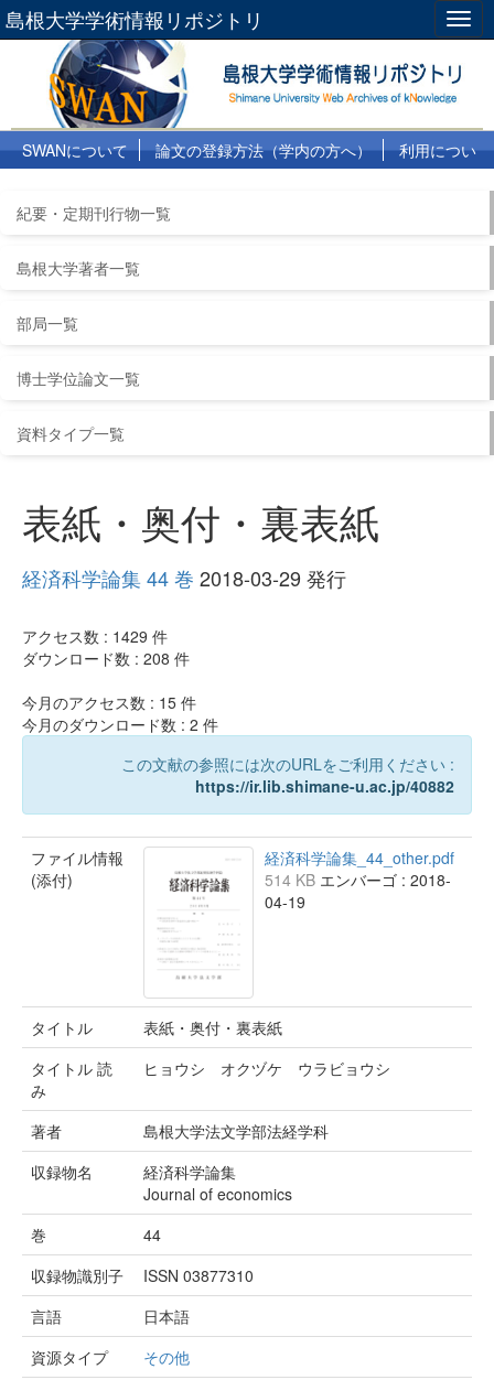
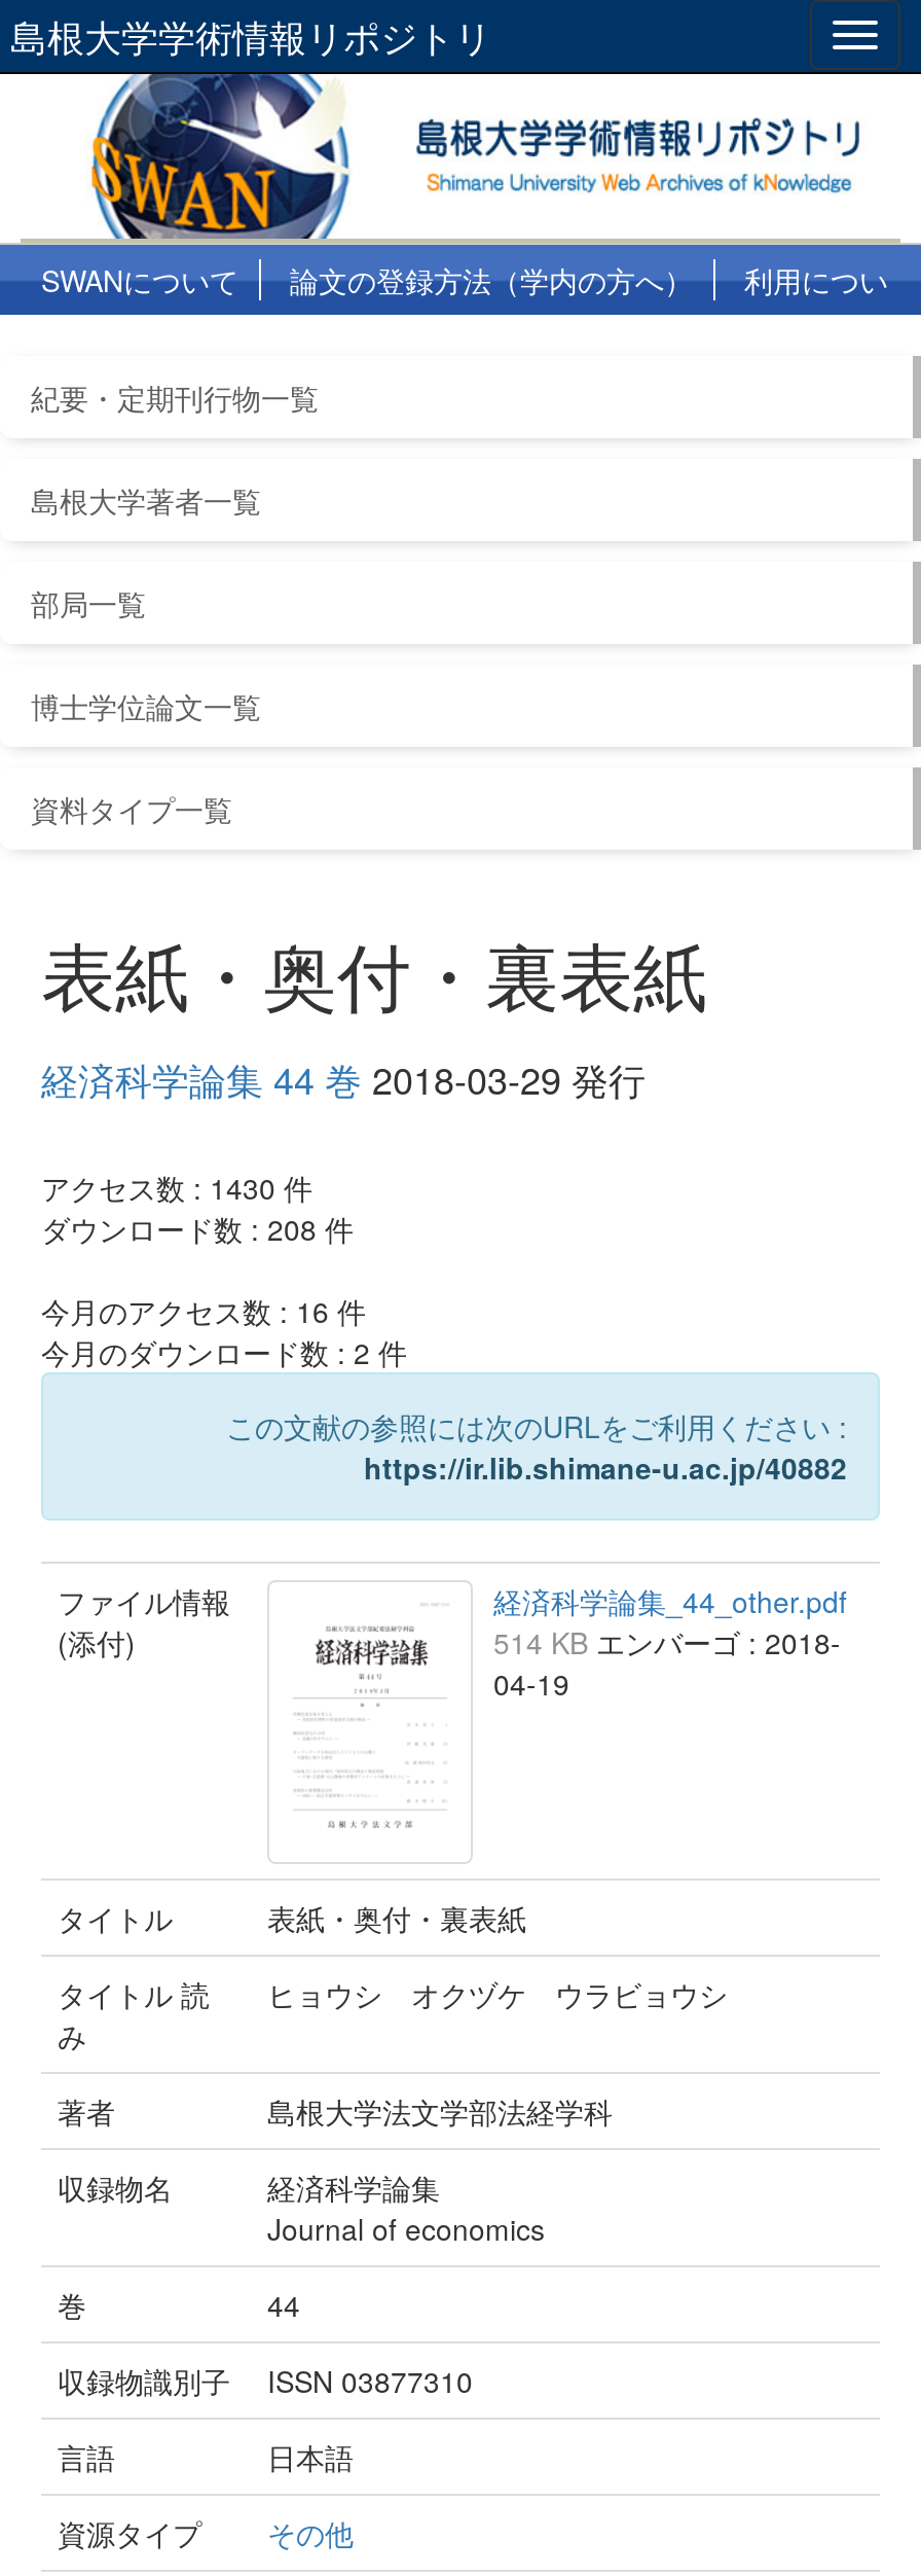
- アクセス数 : 1429件
+ アクセス数 : 1430件

- 今月のアクセス数 : 15件
+ 今月のアクセス数 : 16件
